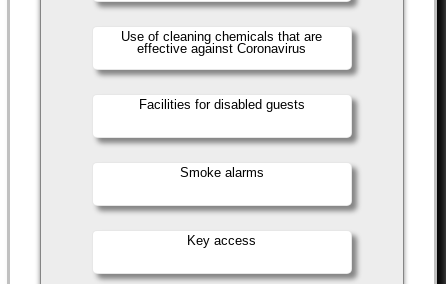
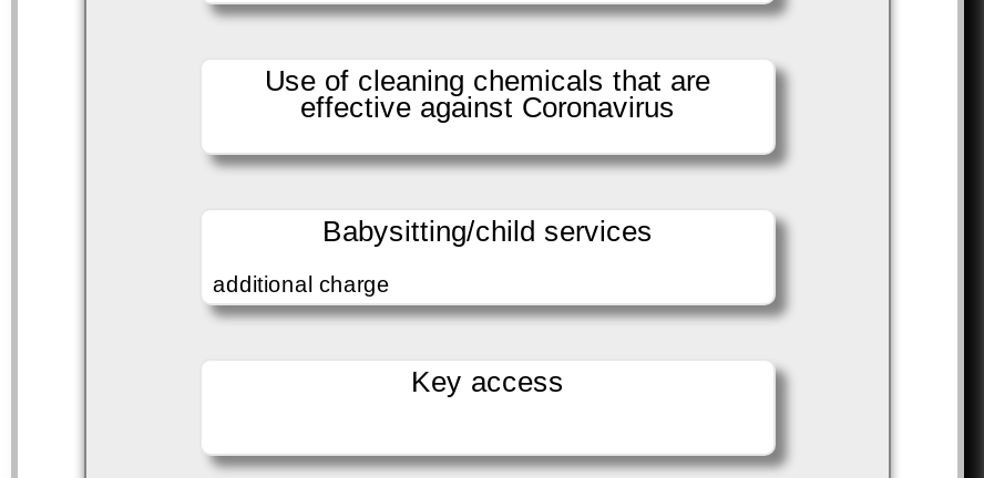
- Facilities for disabled guests
+ Babysitting/child services

- Smoke alarms
+ additional charge
